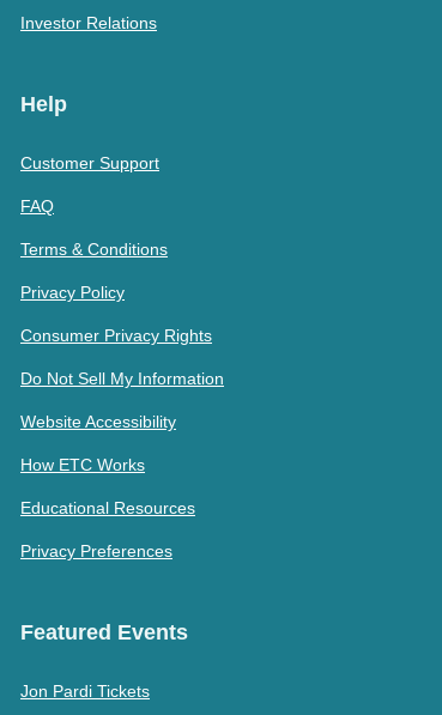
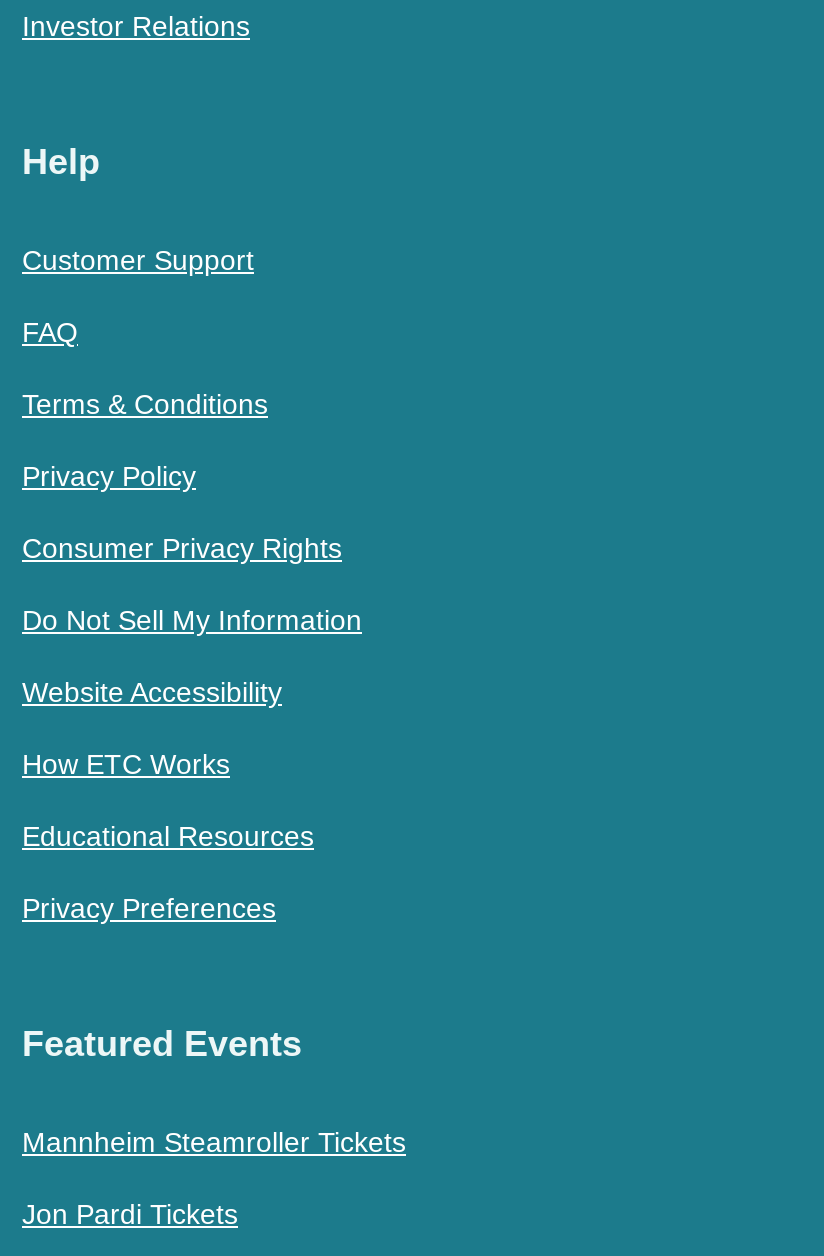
+ Mannheim Steamroller Tickets
